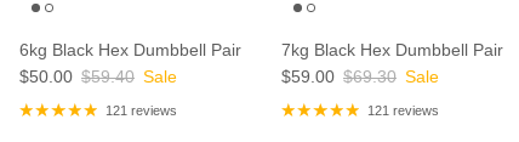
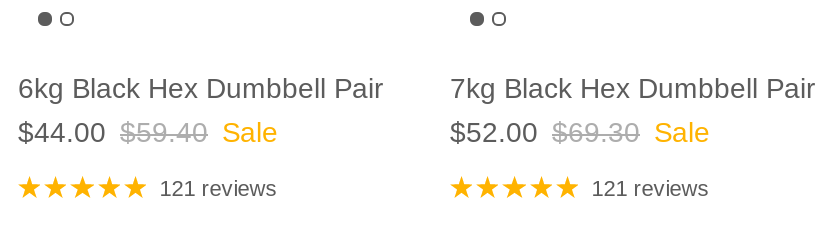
- $50.00 $59.40 Sale
+ $44.00 $59.40 Sale

- $59.00 $69.30 Sale
+ $52.00 $69.30 Sale
